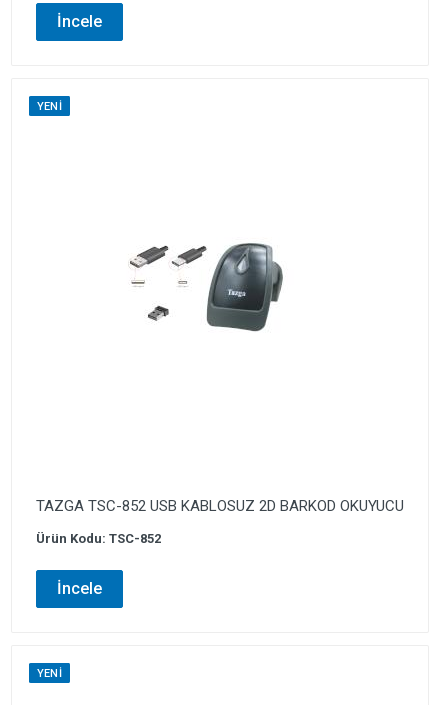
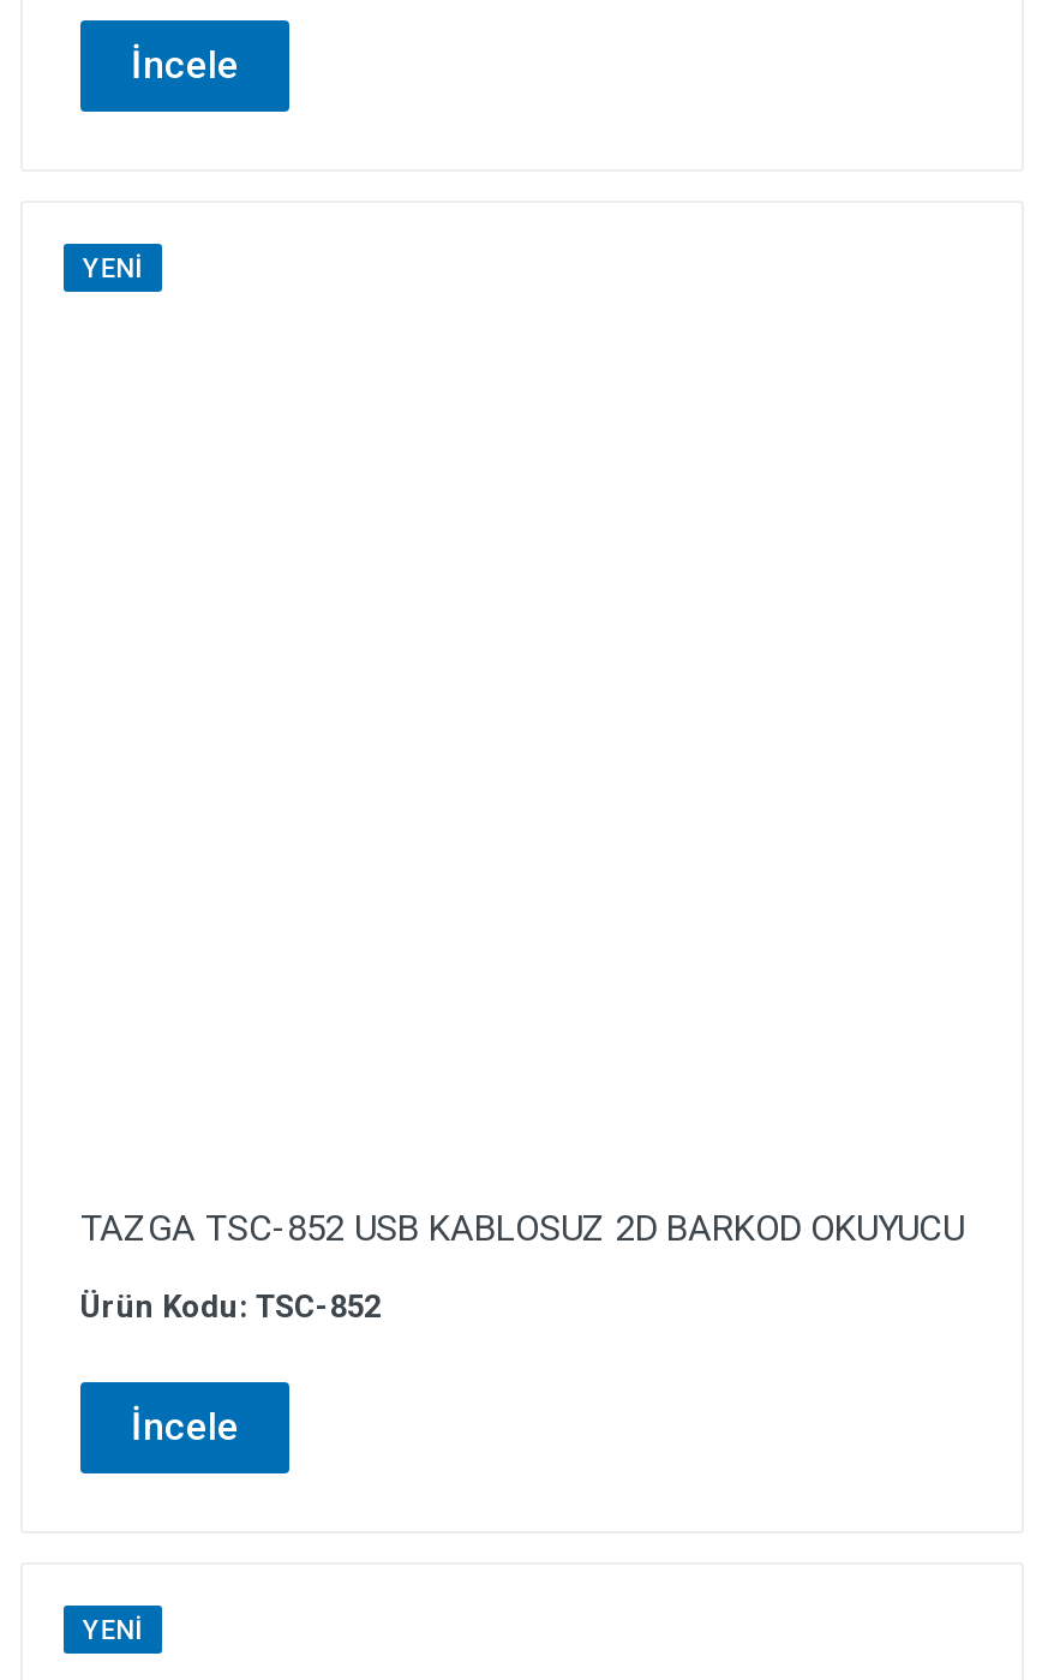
- [image]
